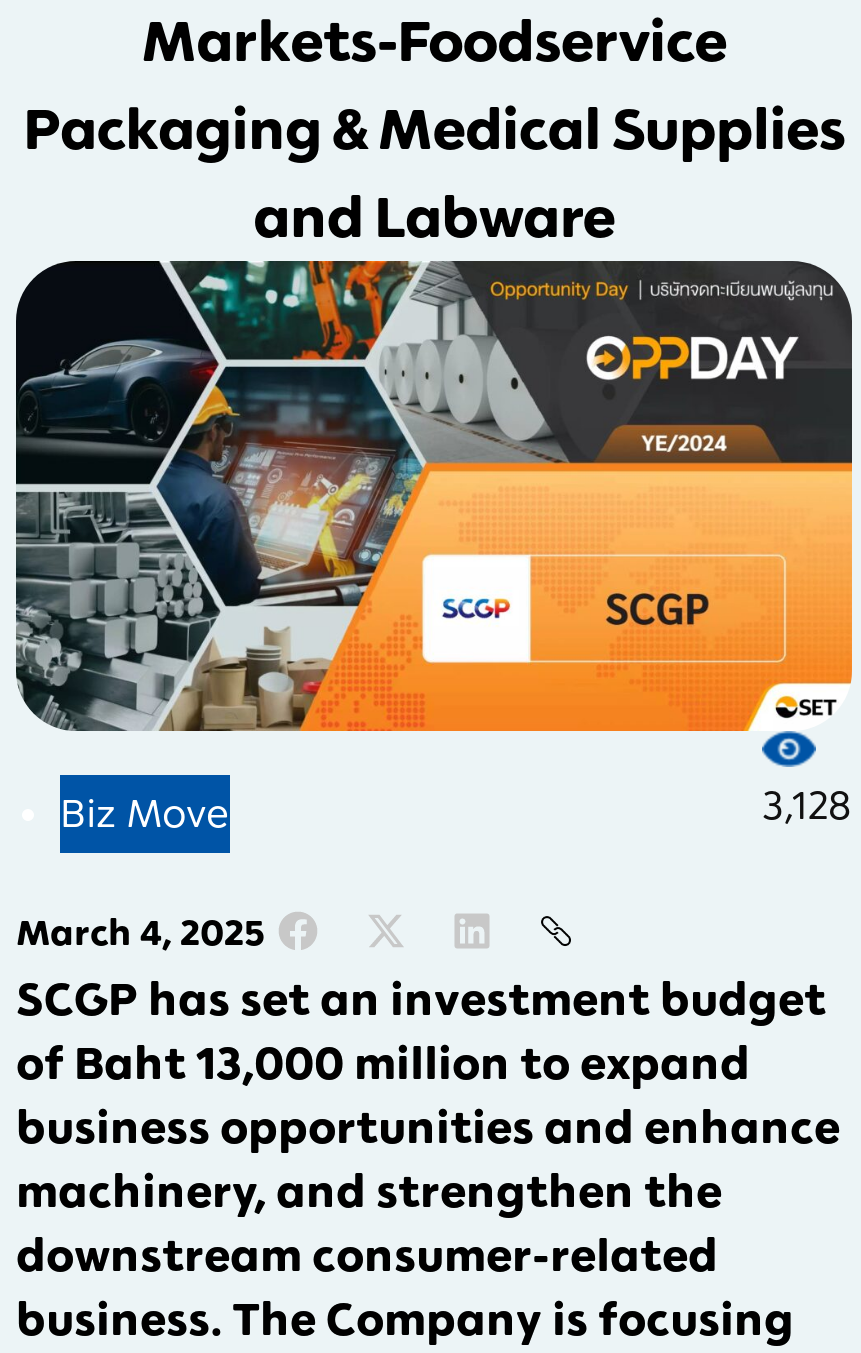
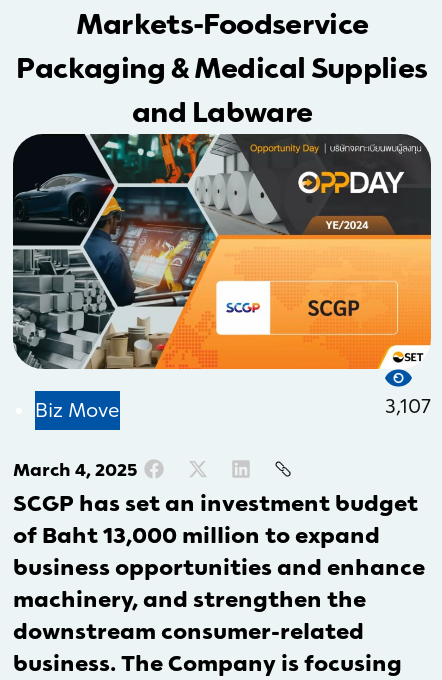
- 3,128
+ 3,107
